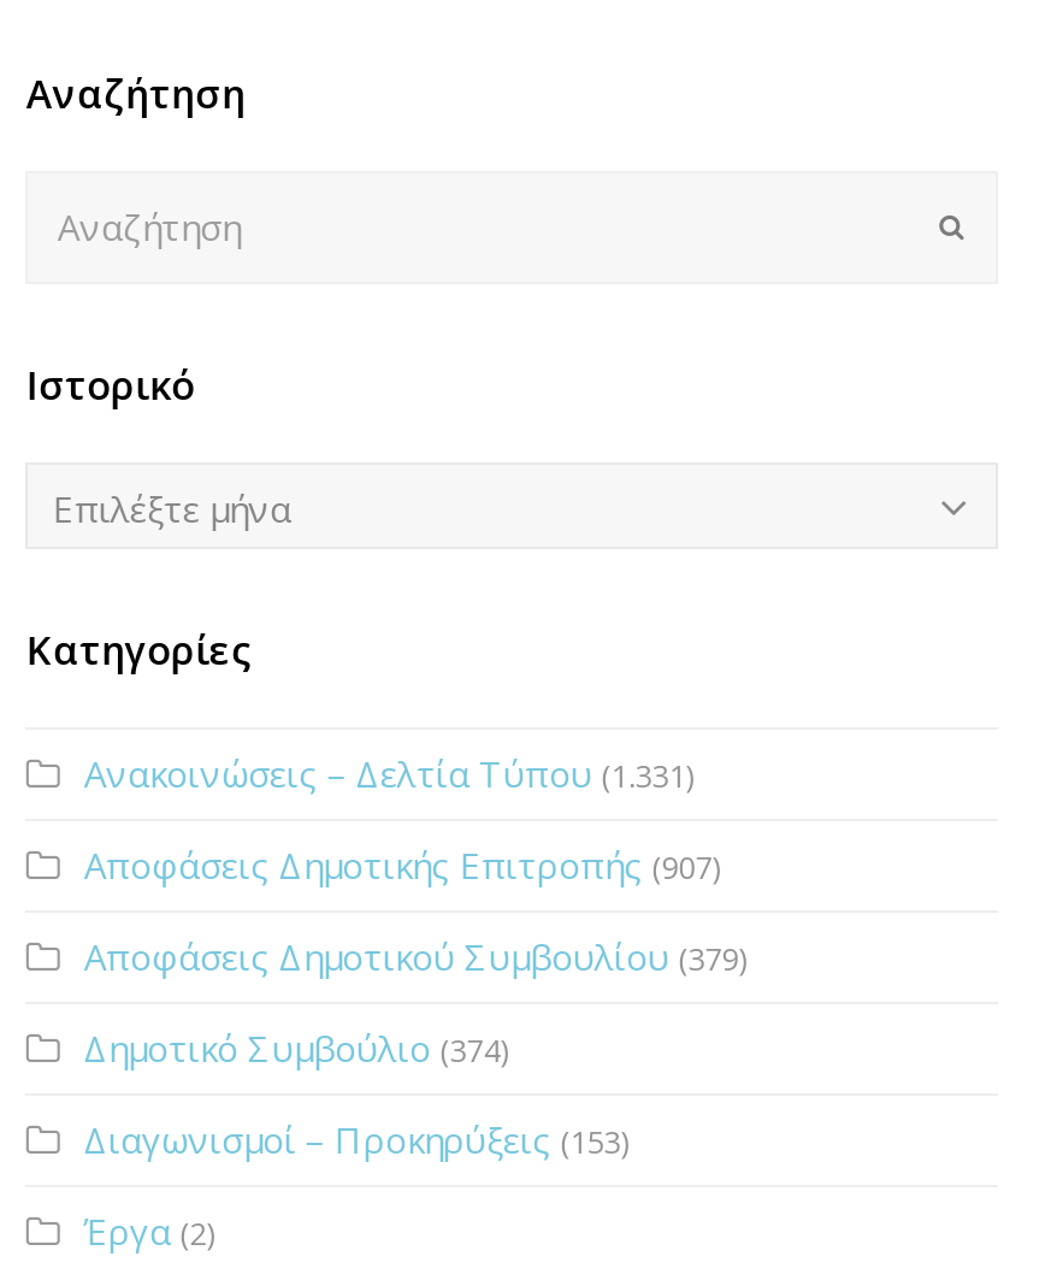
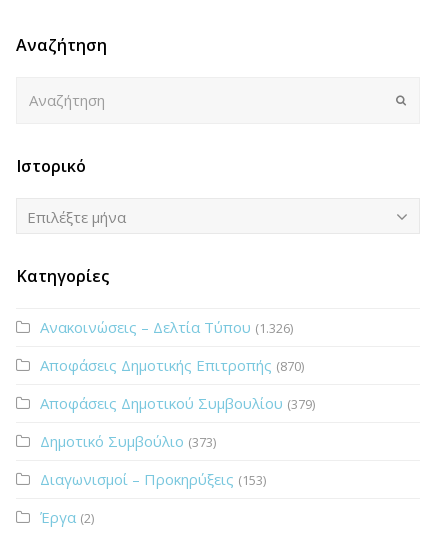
- Ανακοινώσεις – Δελτία Τύπου (1.331)
+ Ανακοινώσεις – Δελτία Τύπου (1.326)

- Αποφάσεις Δημοτικής Επιτροπής (907)
+ Αποφάσεις Δημοτικής Επιτροπής (870)

- Δημοτικό Συμβούλιο (374)
+ Δημοτικό Συμβούλιο (373)
